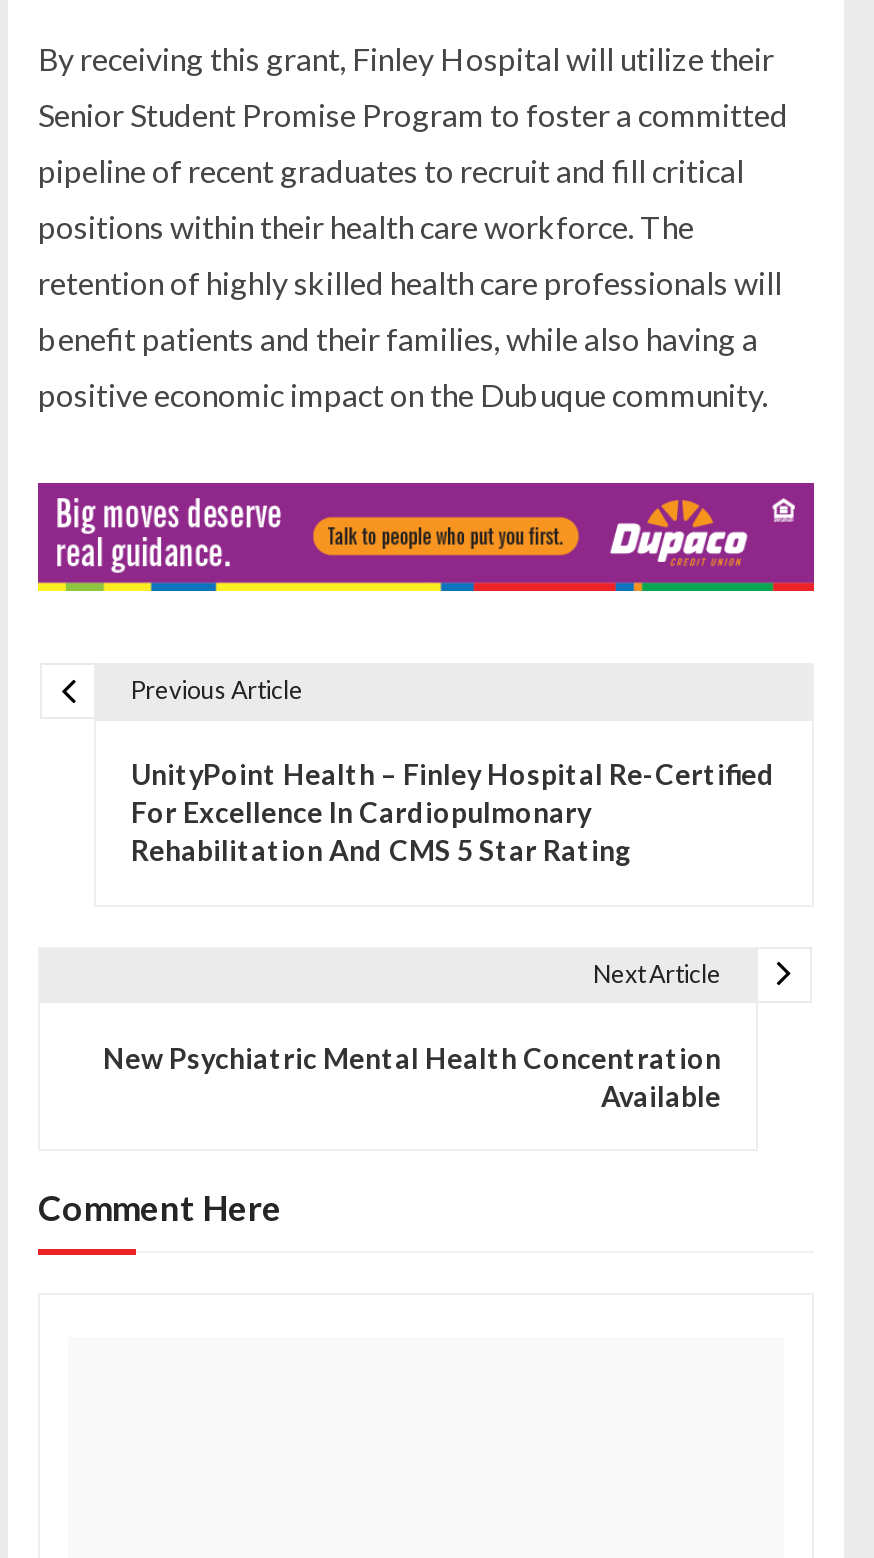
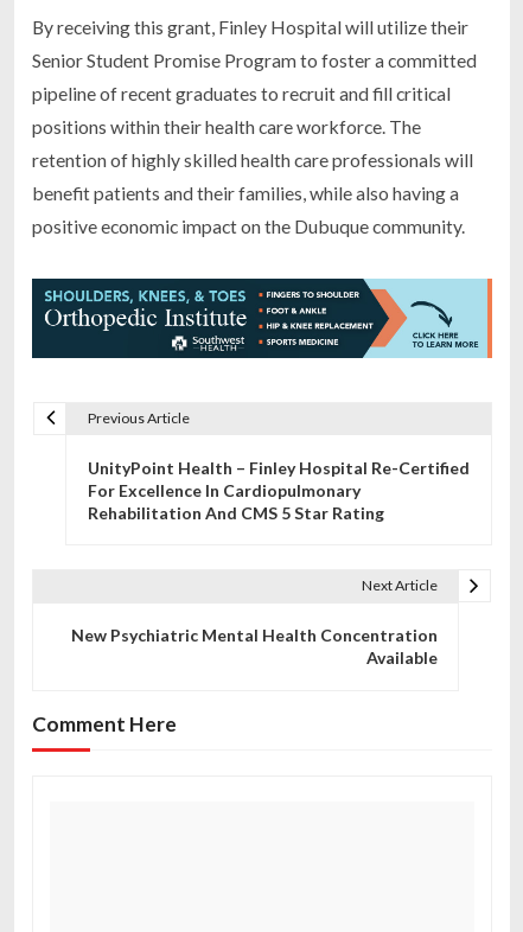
- [image]
+ [image]
